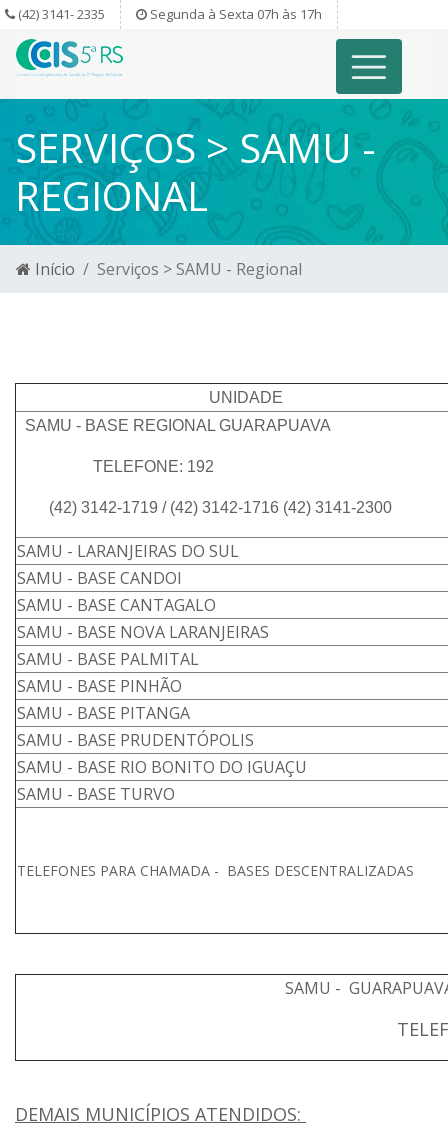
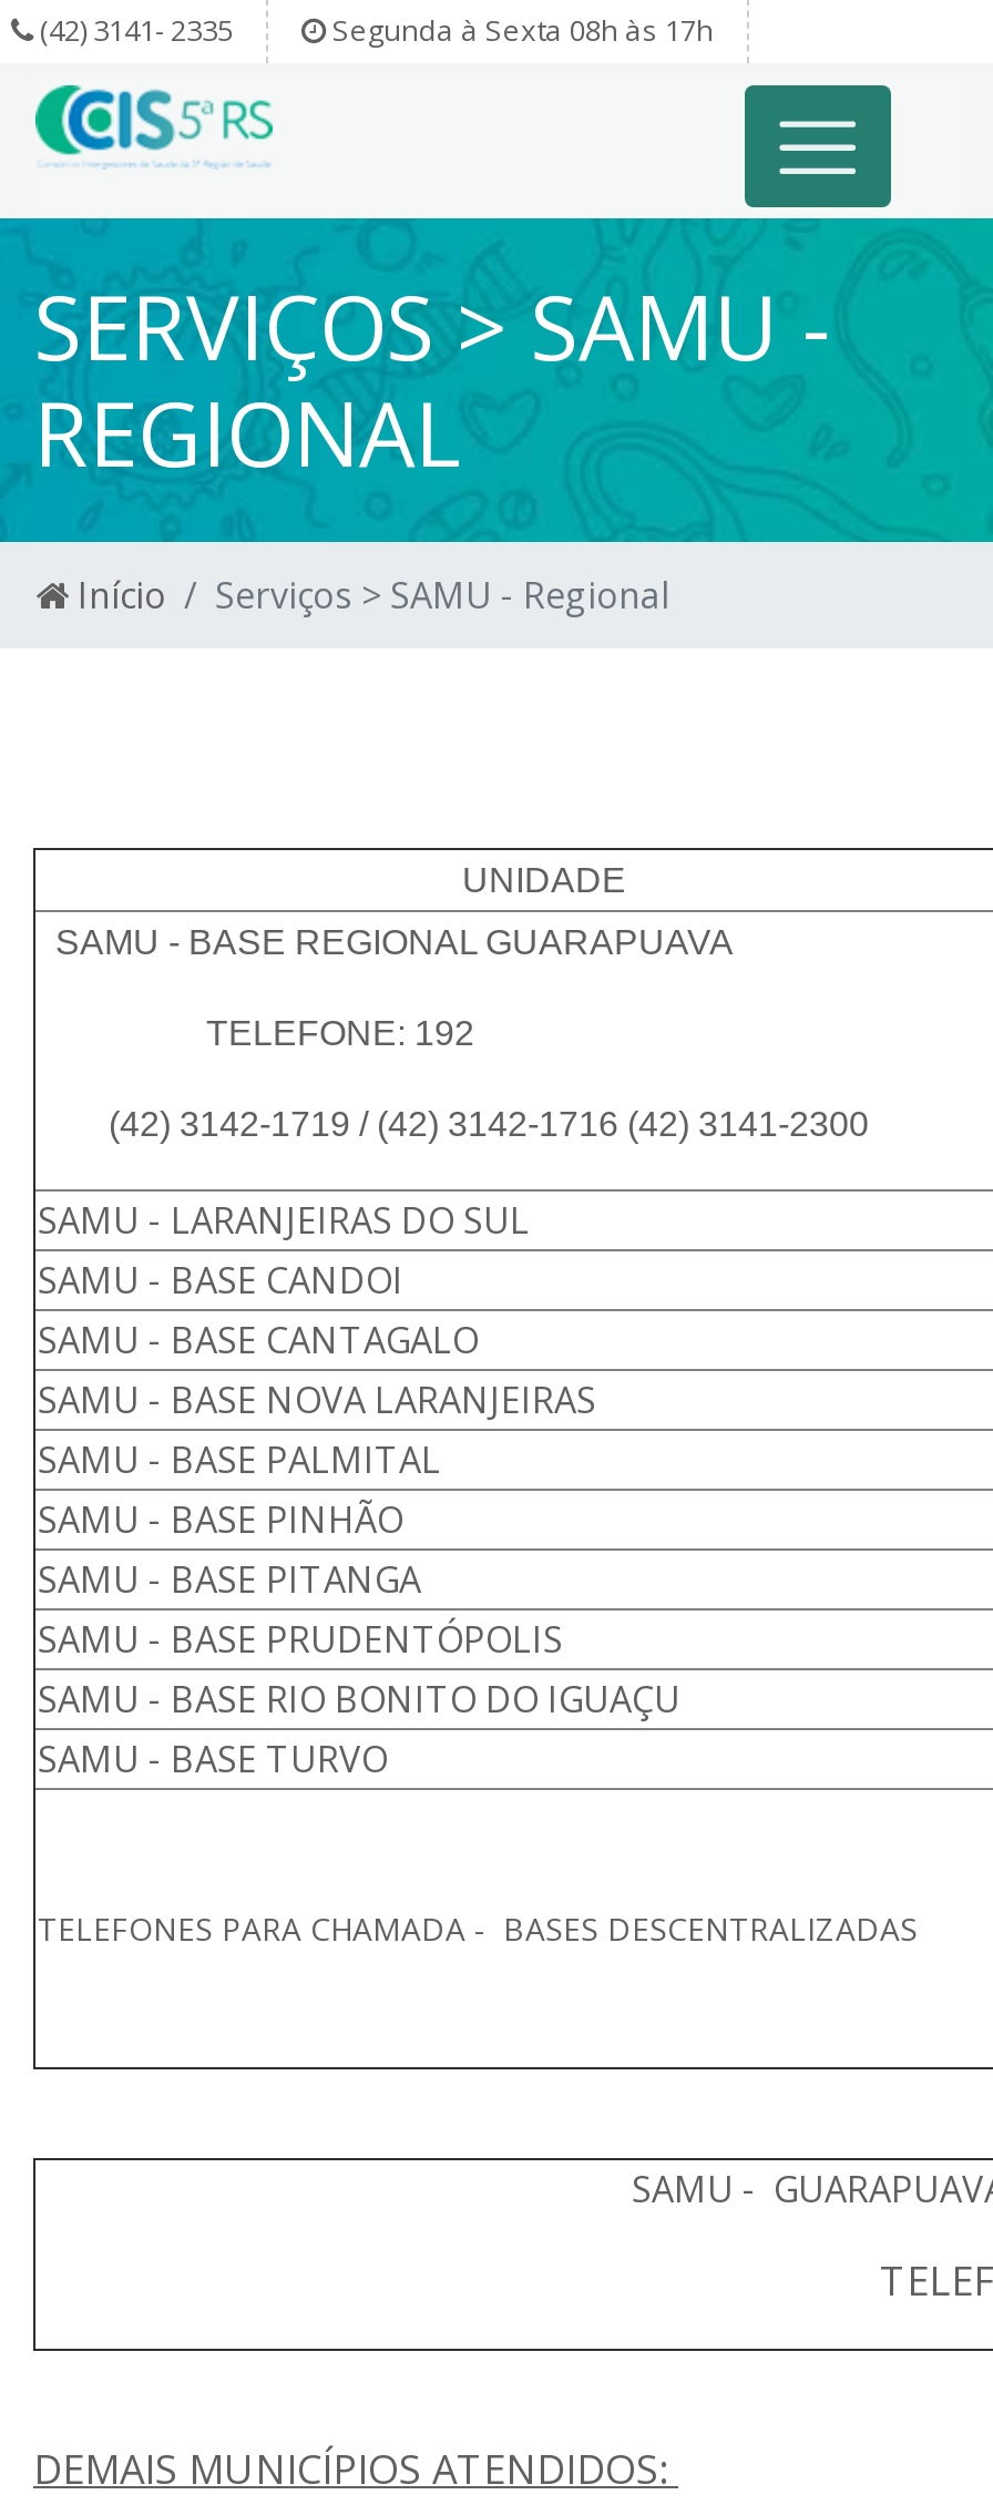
- Segunda à Sexta 07h às 17h
+ Segunda à Sexta 08h às 17h
